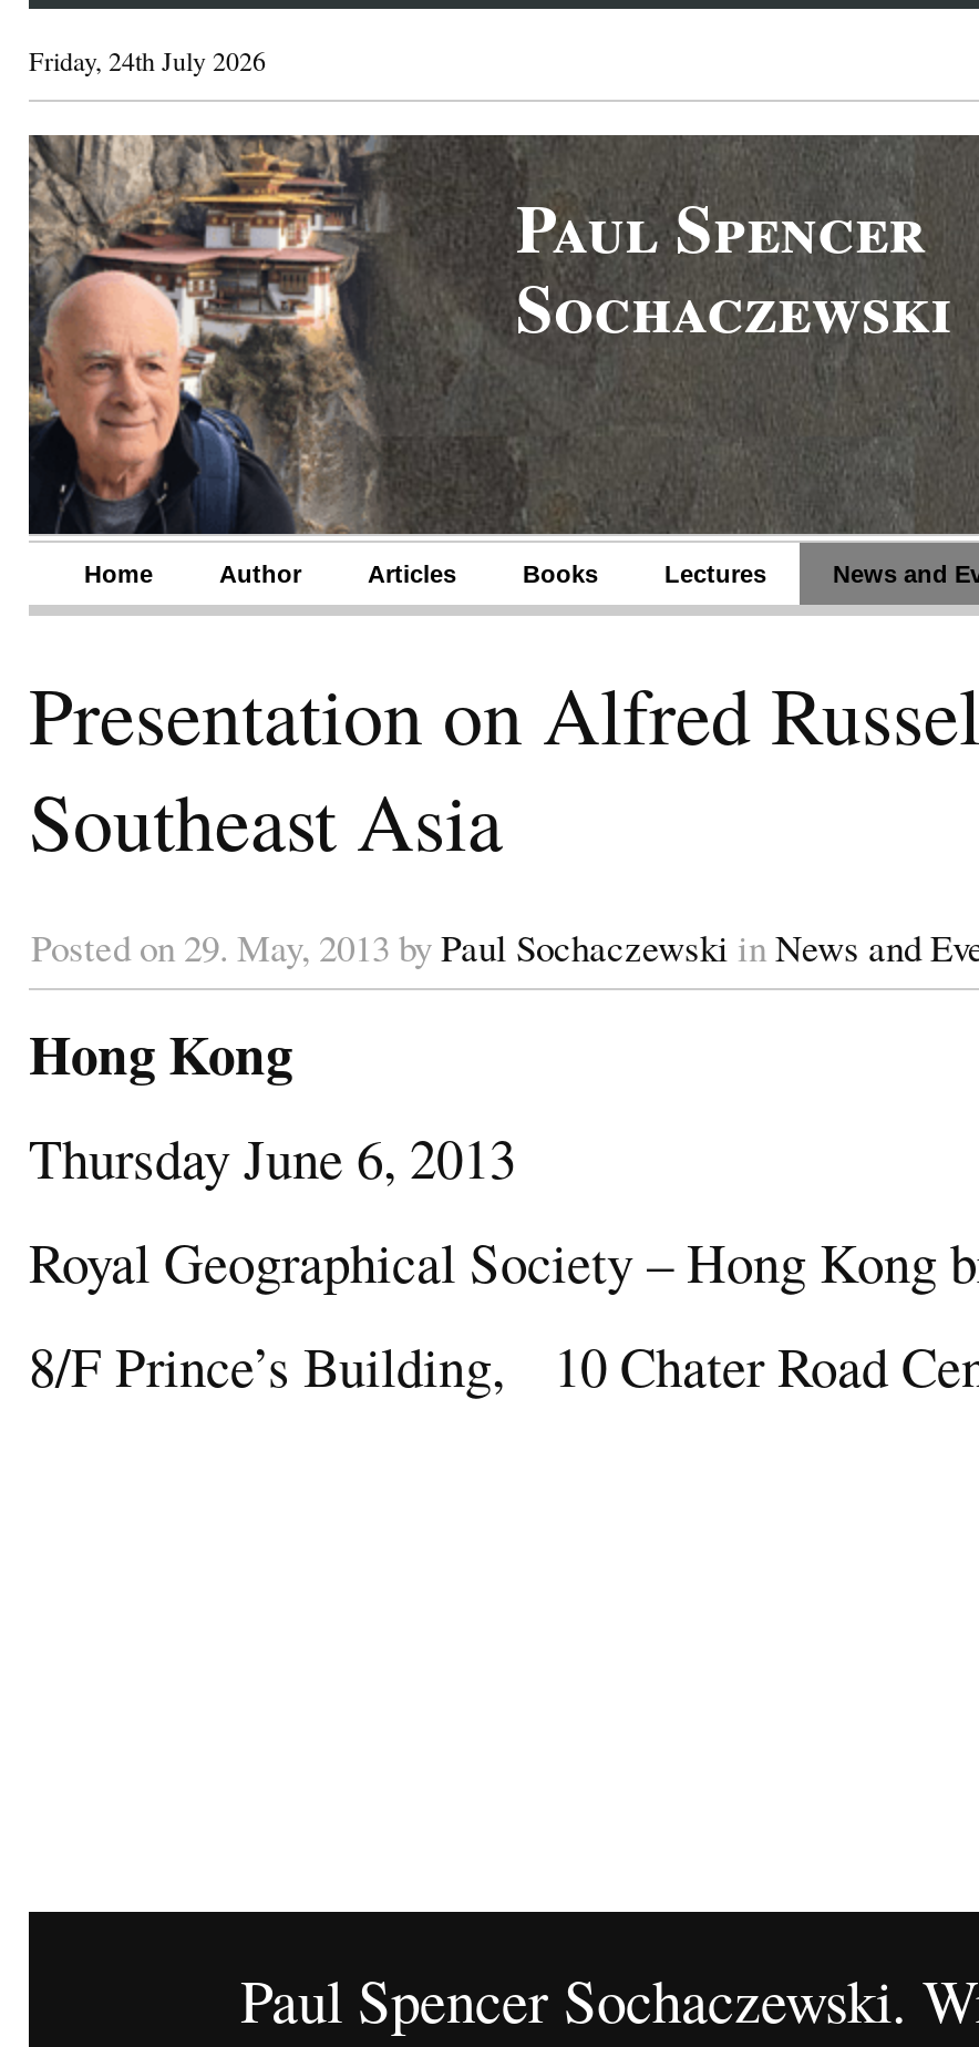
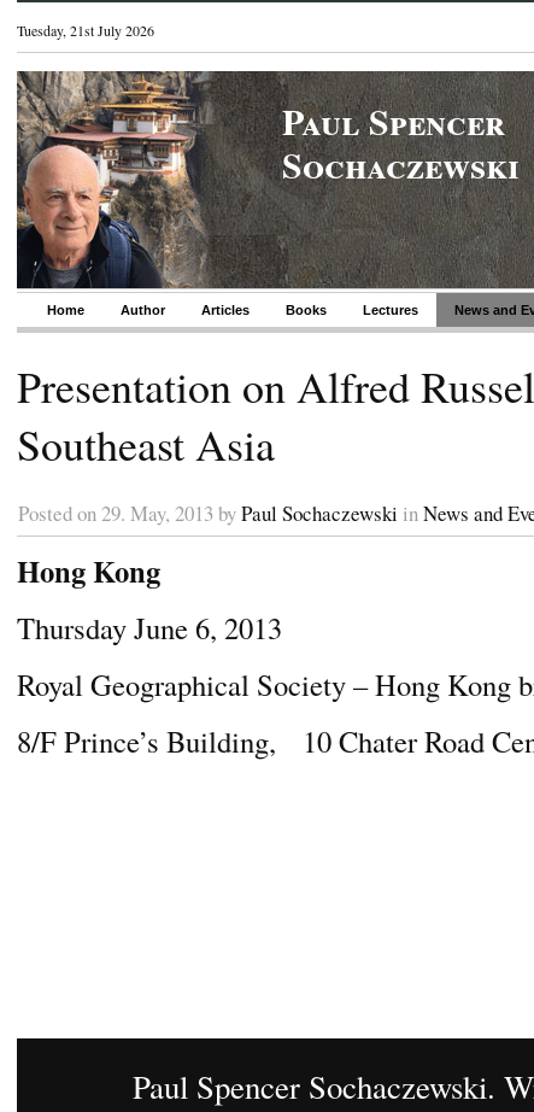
- Friday, 24th July 2026
+ Tuesday, 21st July 2026
